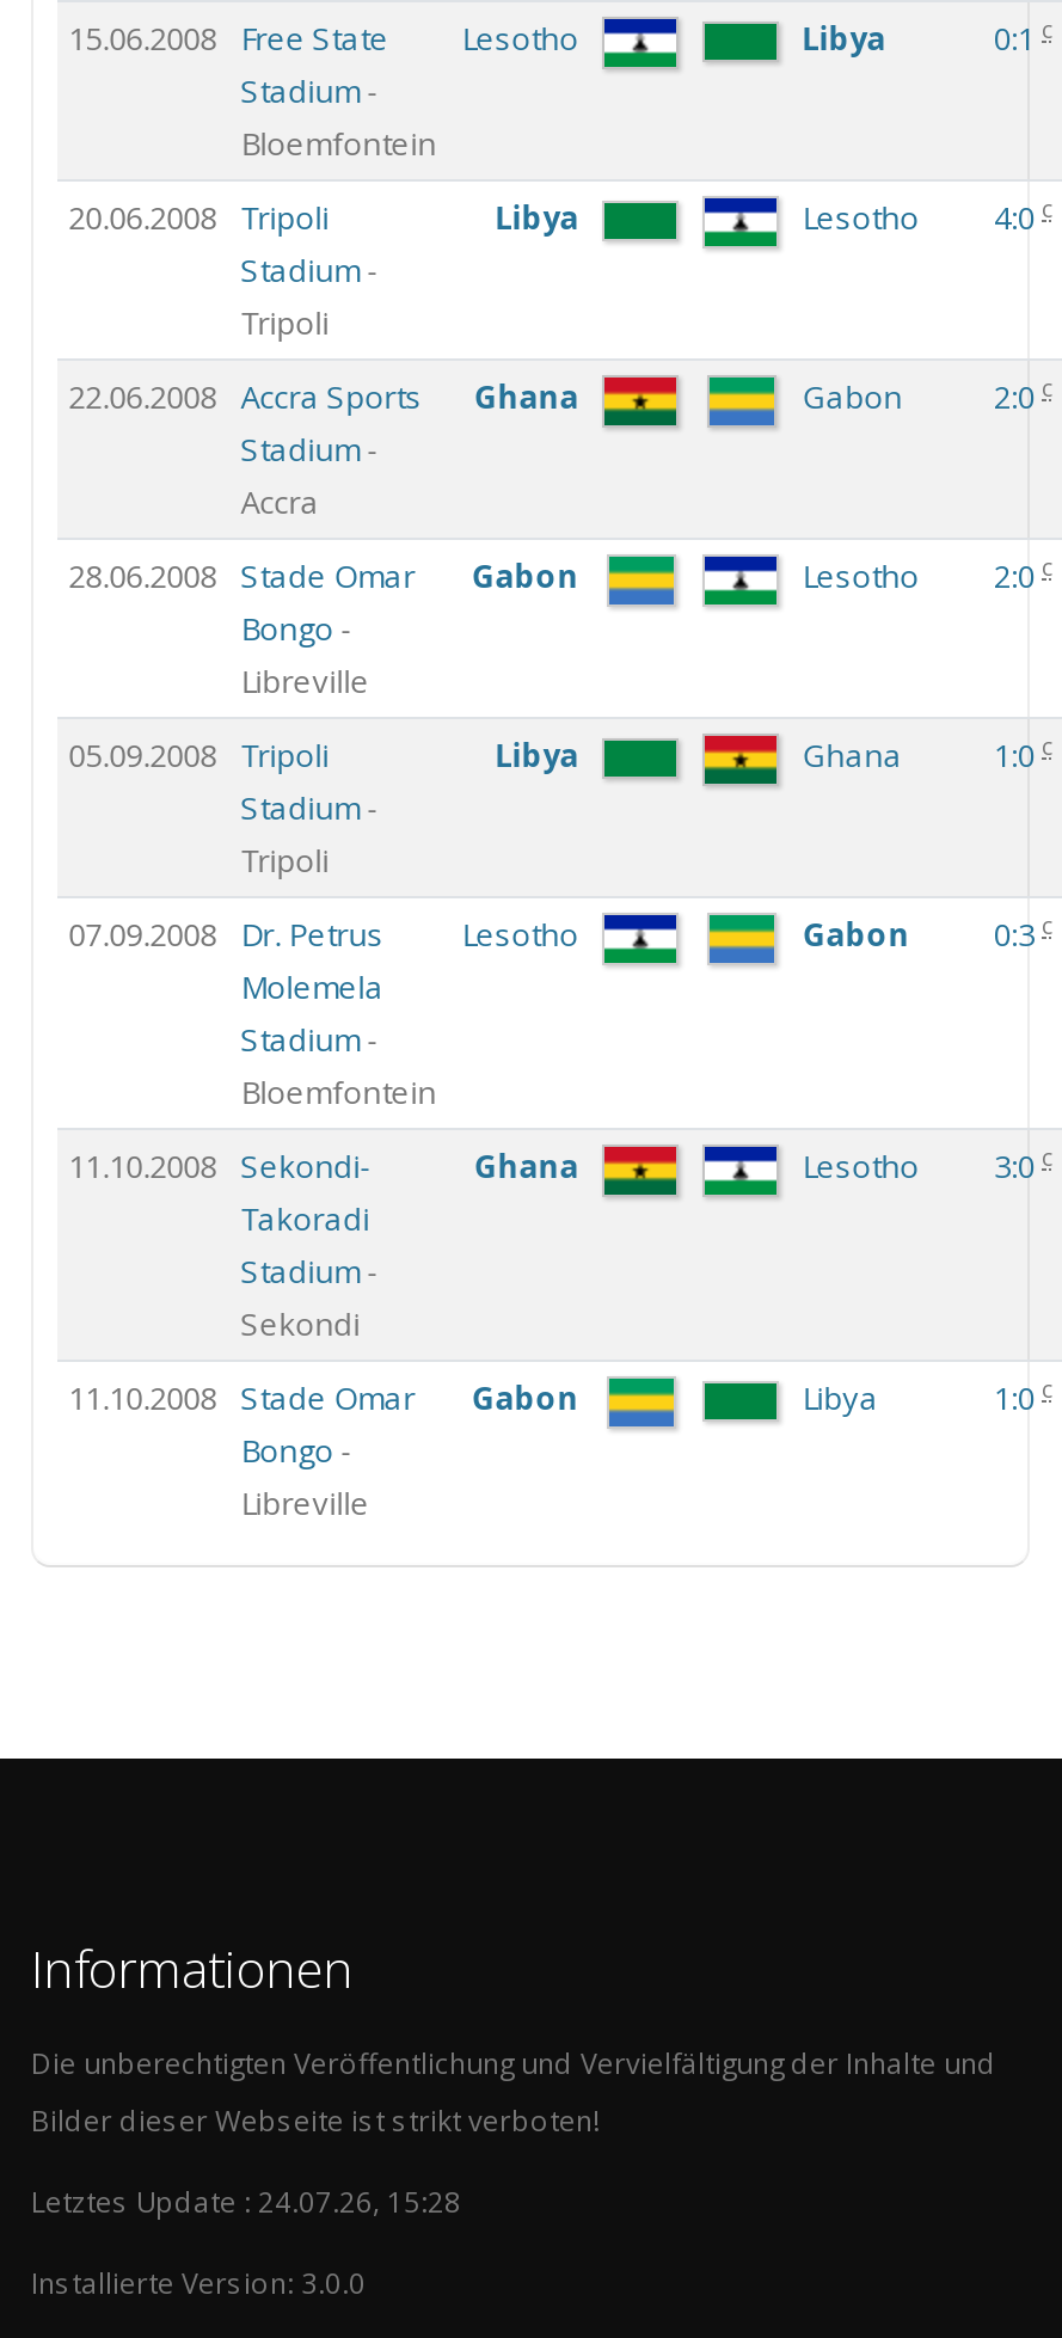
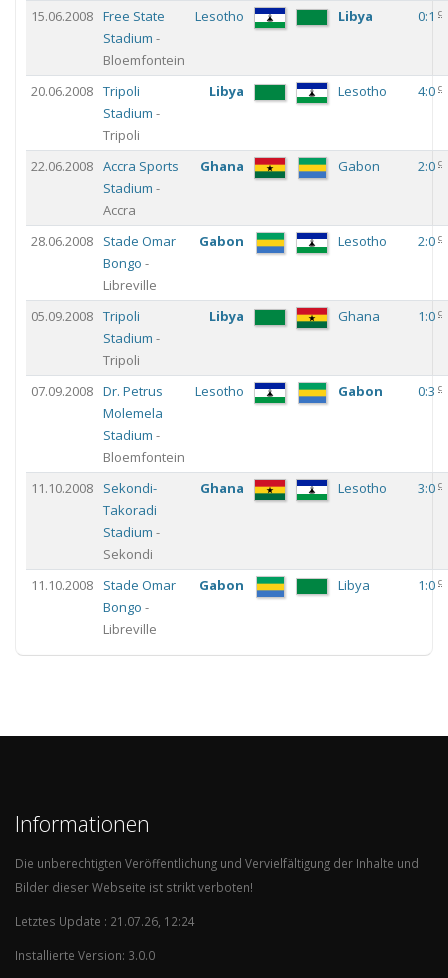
- Letztes Update : 24.07.26, 15:28
+ Letztes Update : 21.07.26, 12:24
